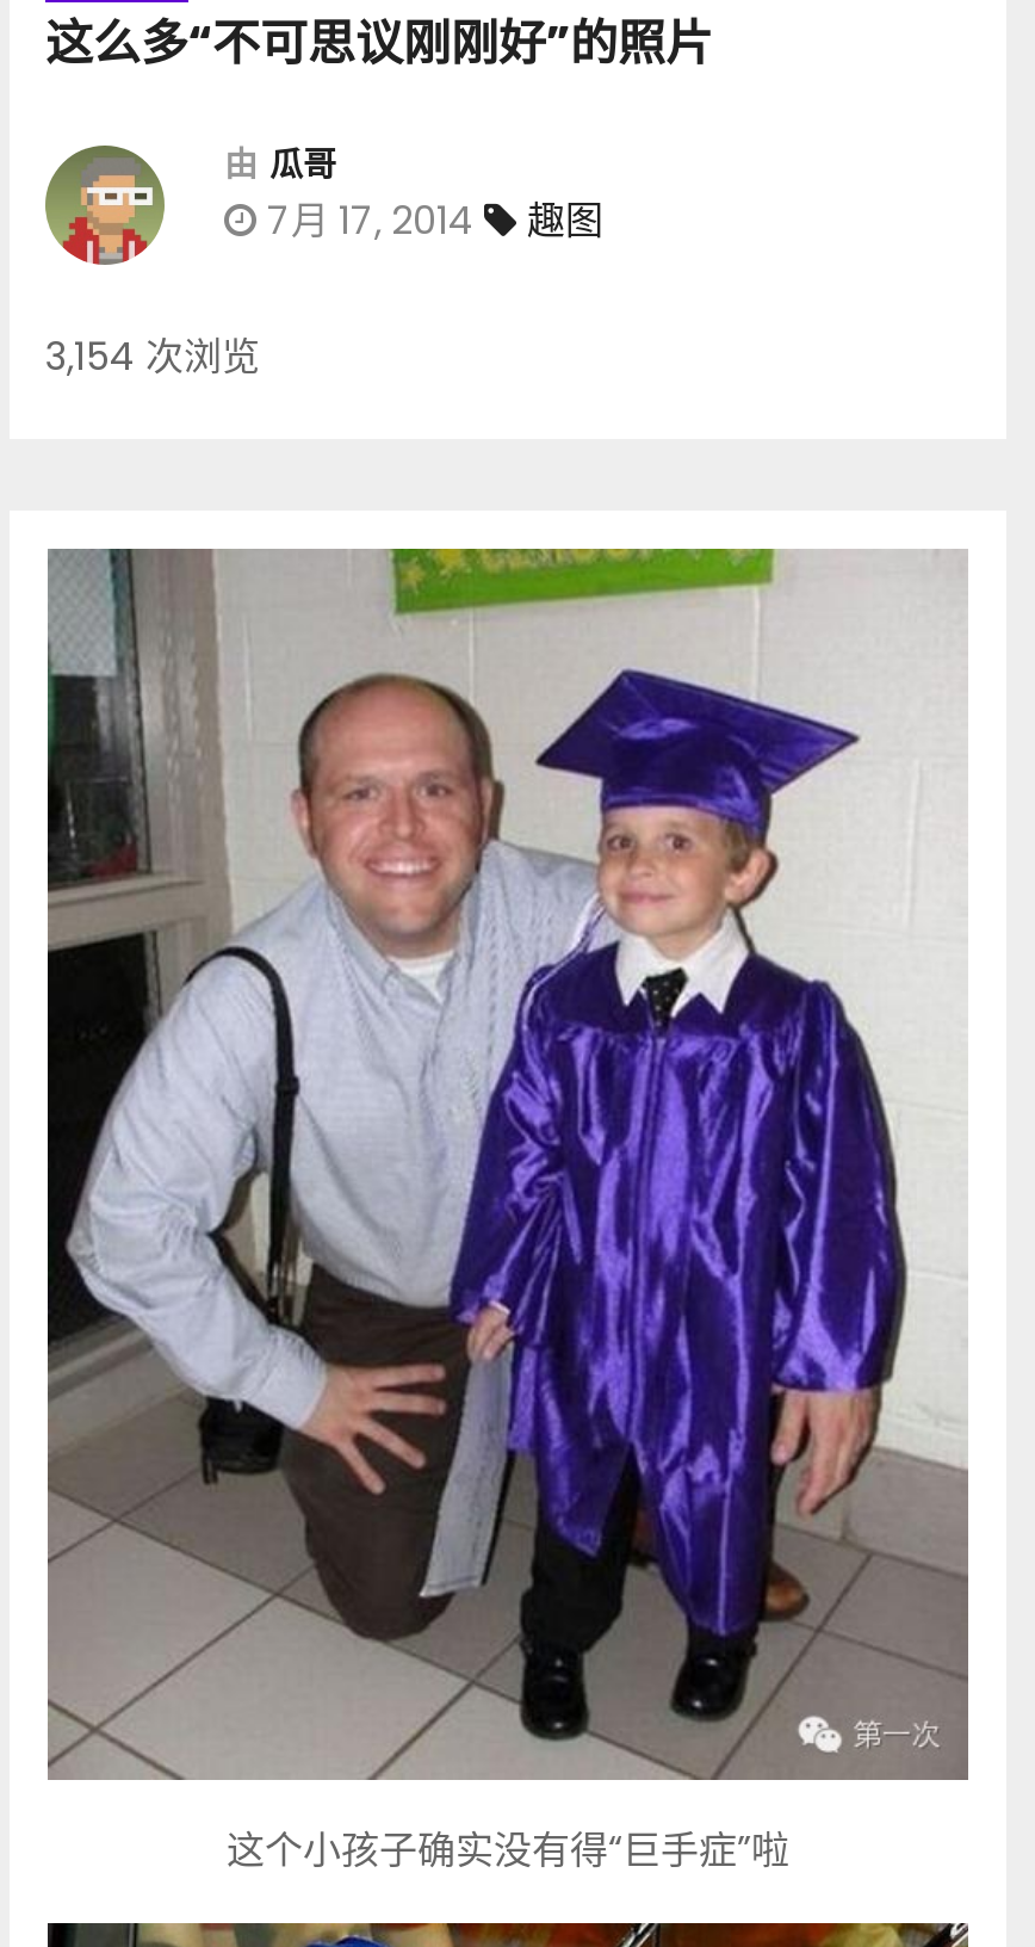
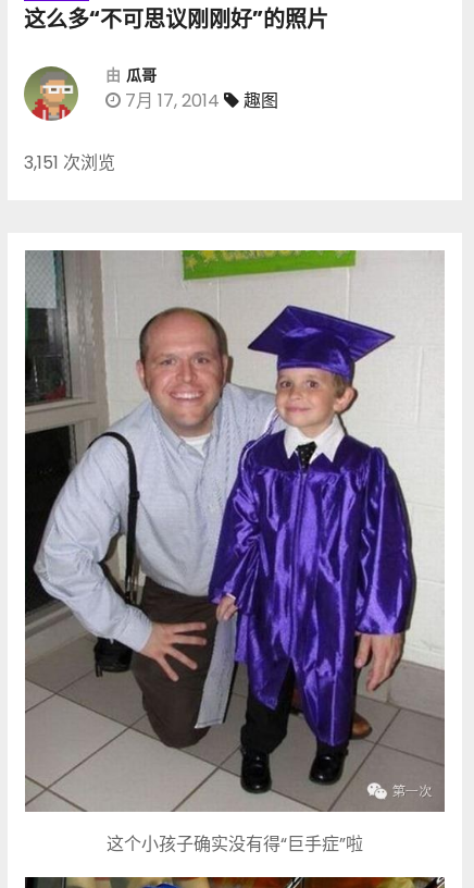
- 3,154 次浏览
+ 3,151 次浏览
